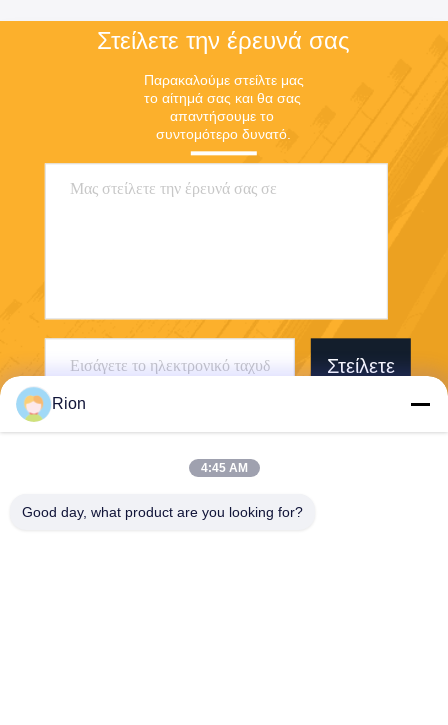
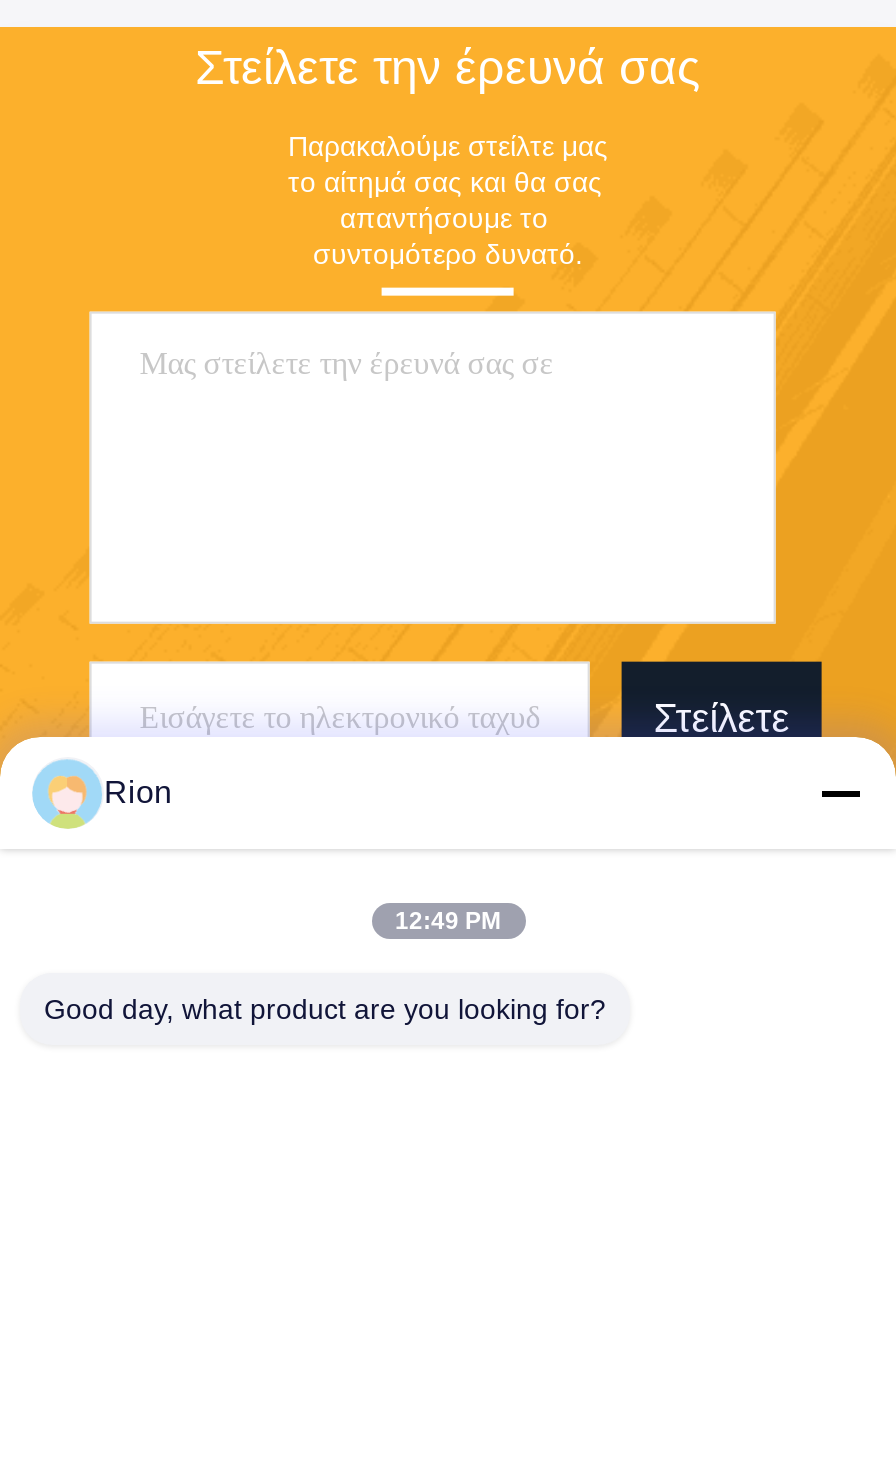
- 4:45 AM
+ 12:49 PM
